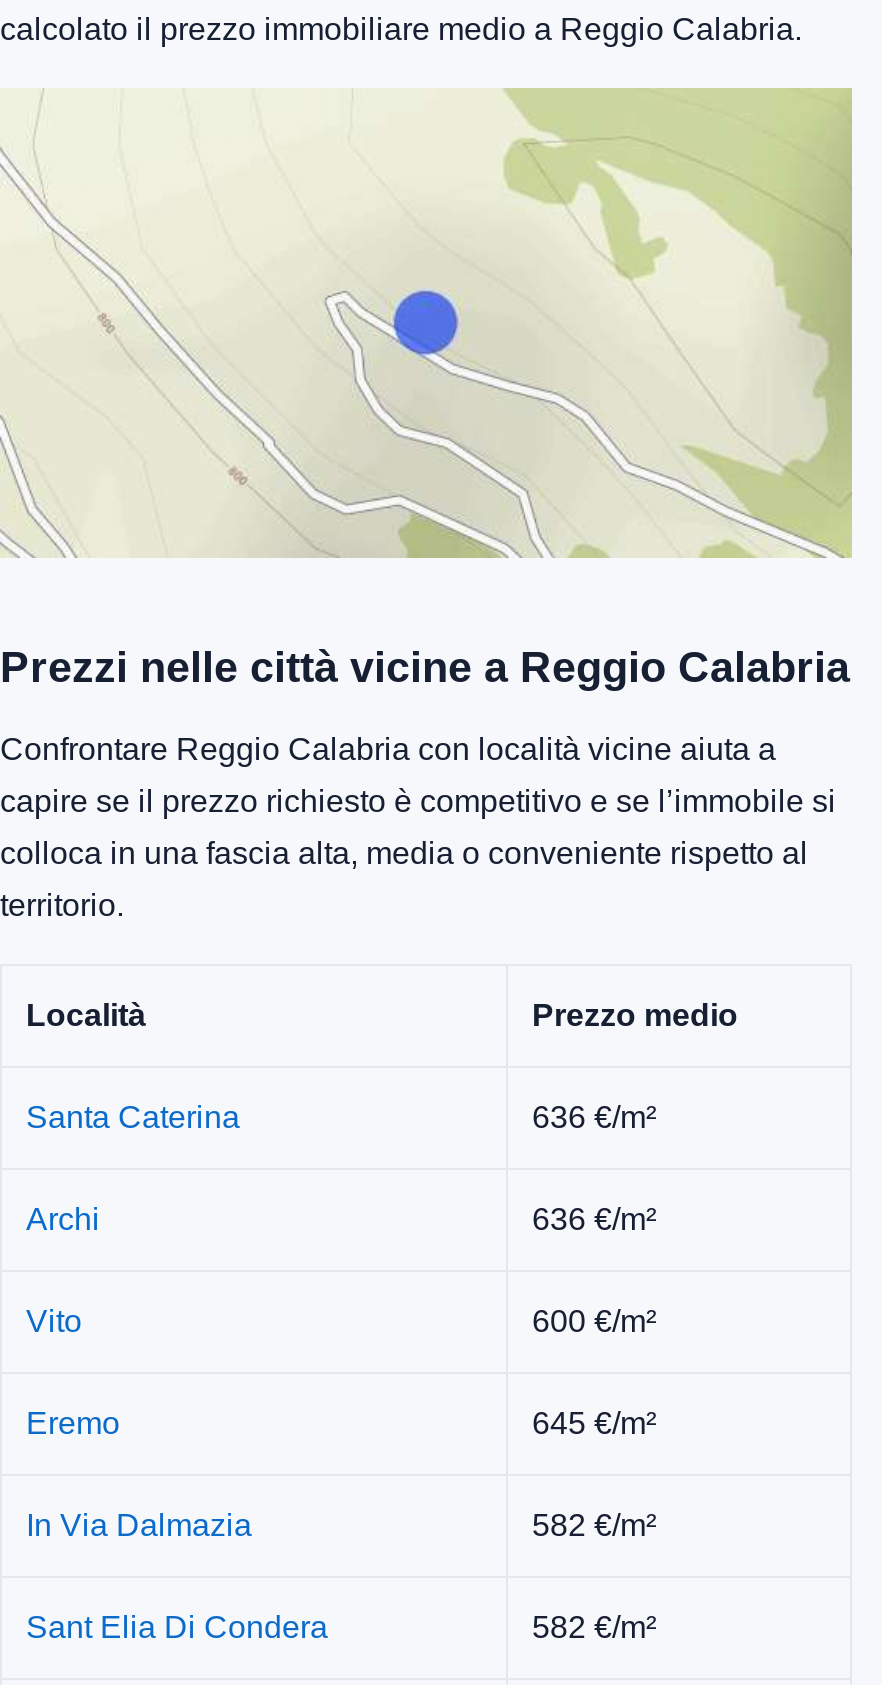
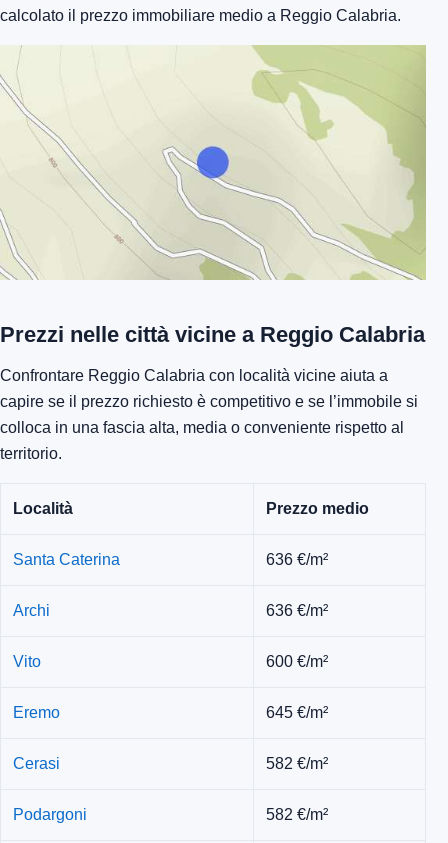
- In Via Dalmazia
+ Cerasi

- Sant Elia Di Condera
+ Podargoni
